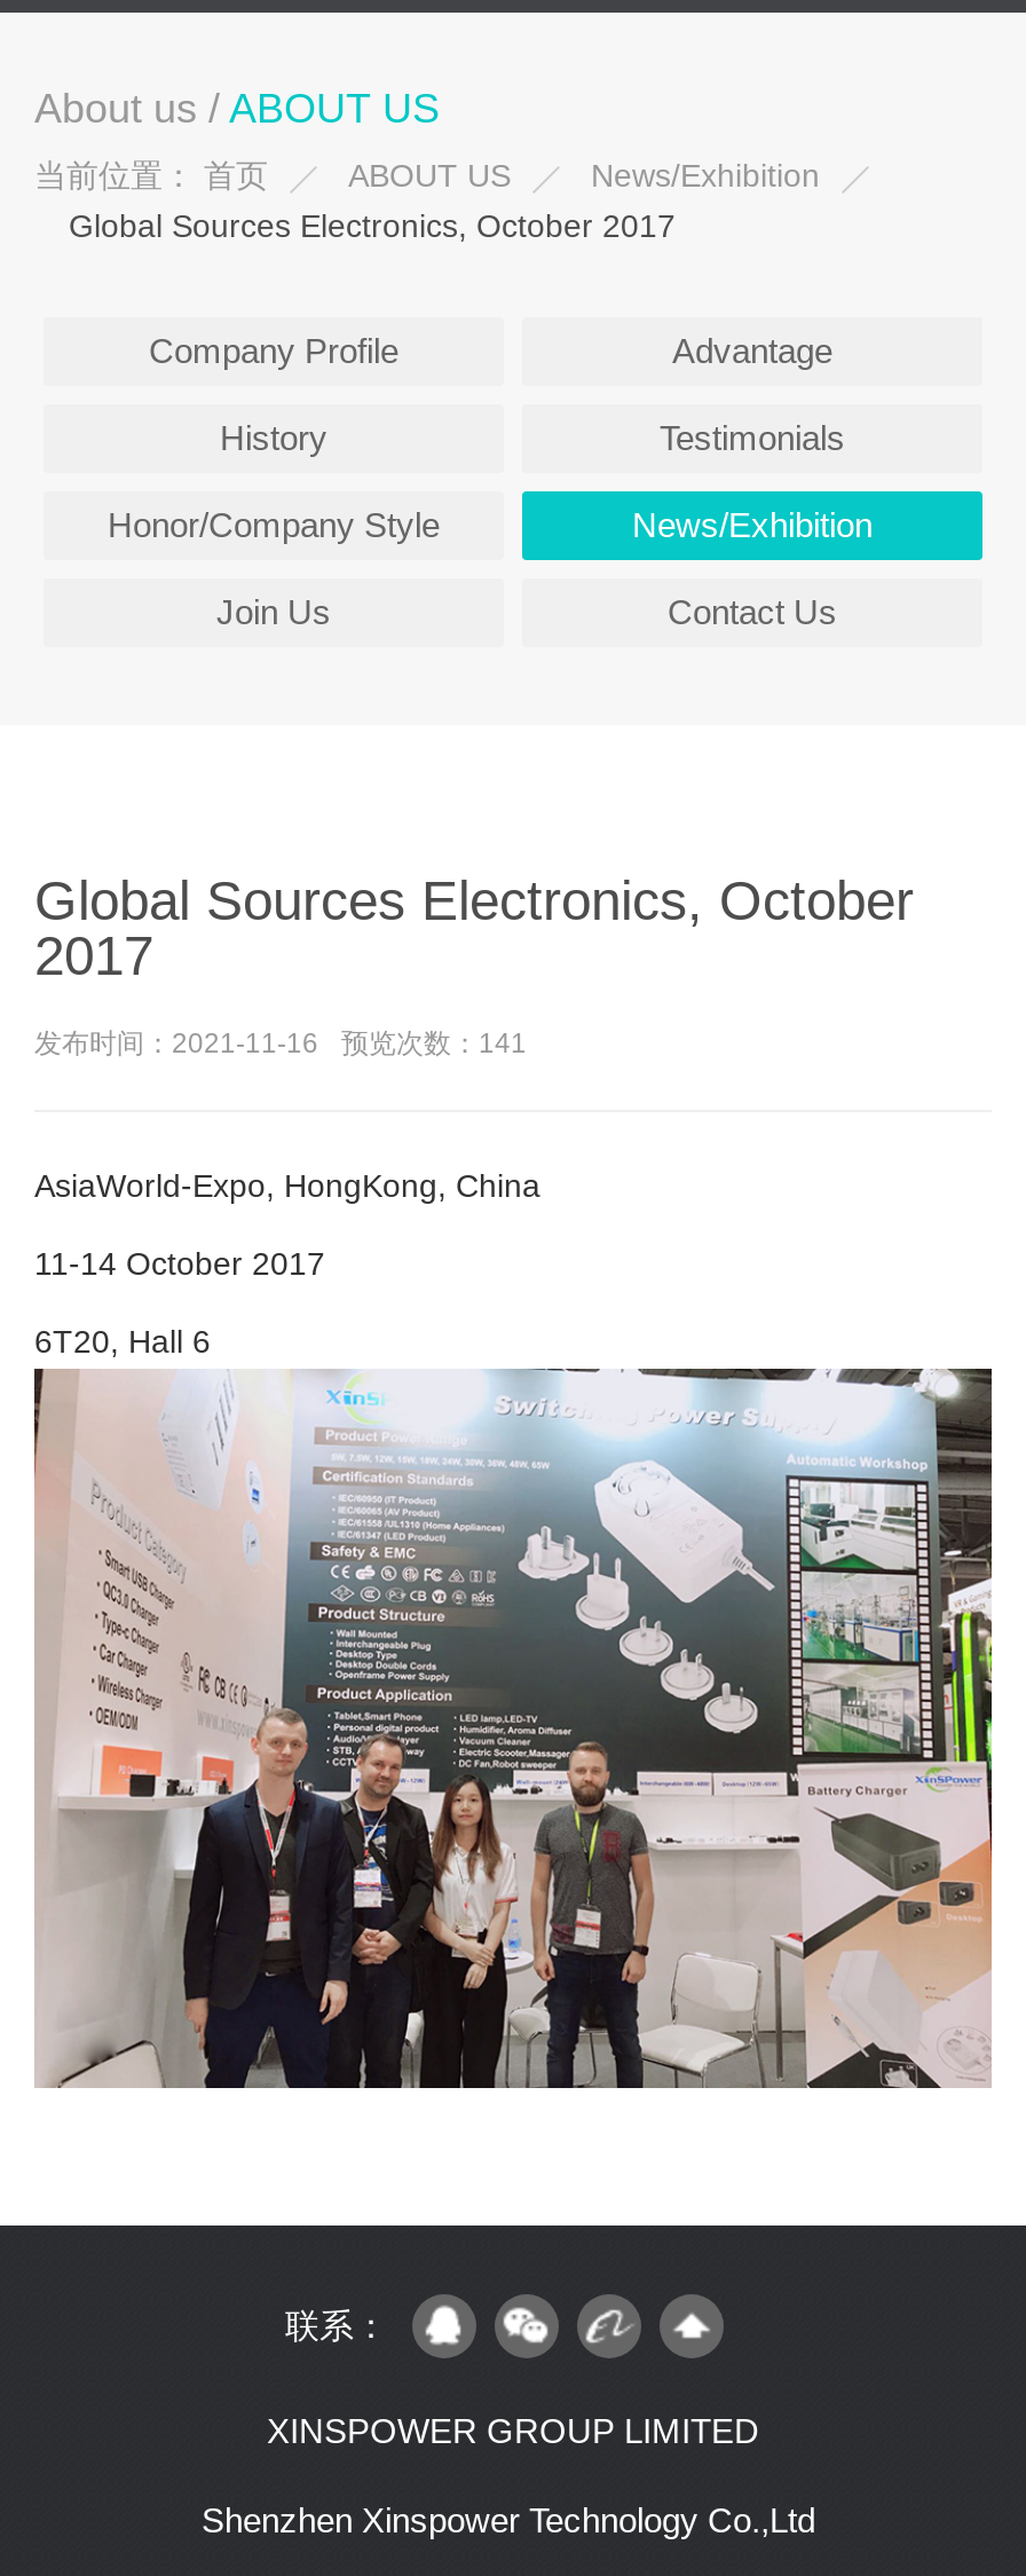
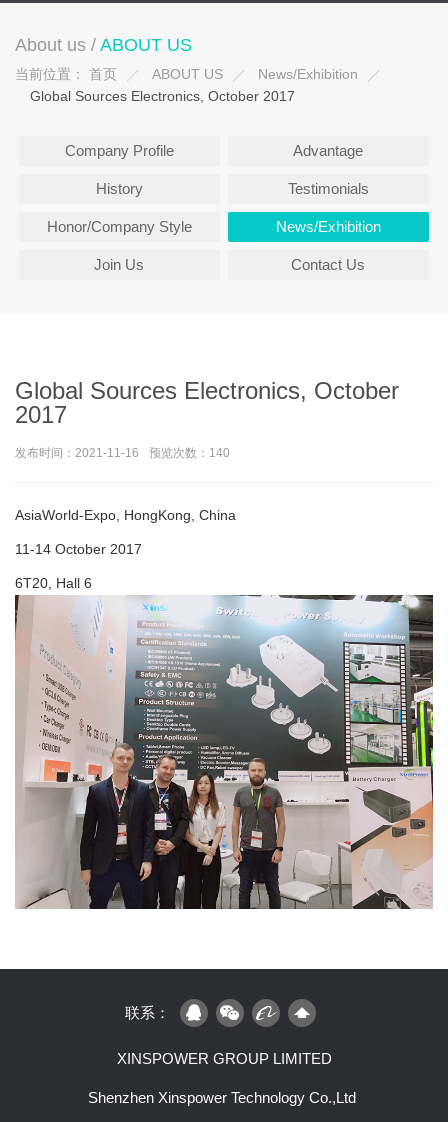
- 发布时间：2021-11-16 预览次数：141
+ 发布时间：2021-11-16 预览次数：140
